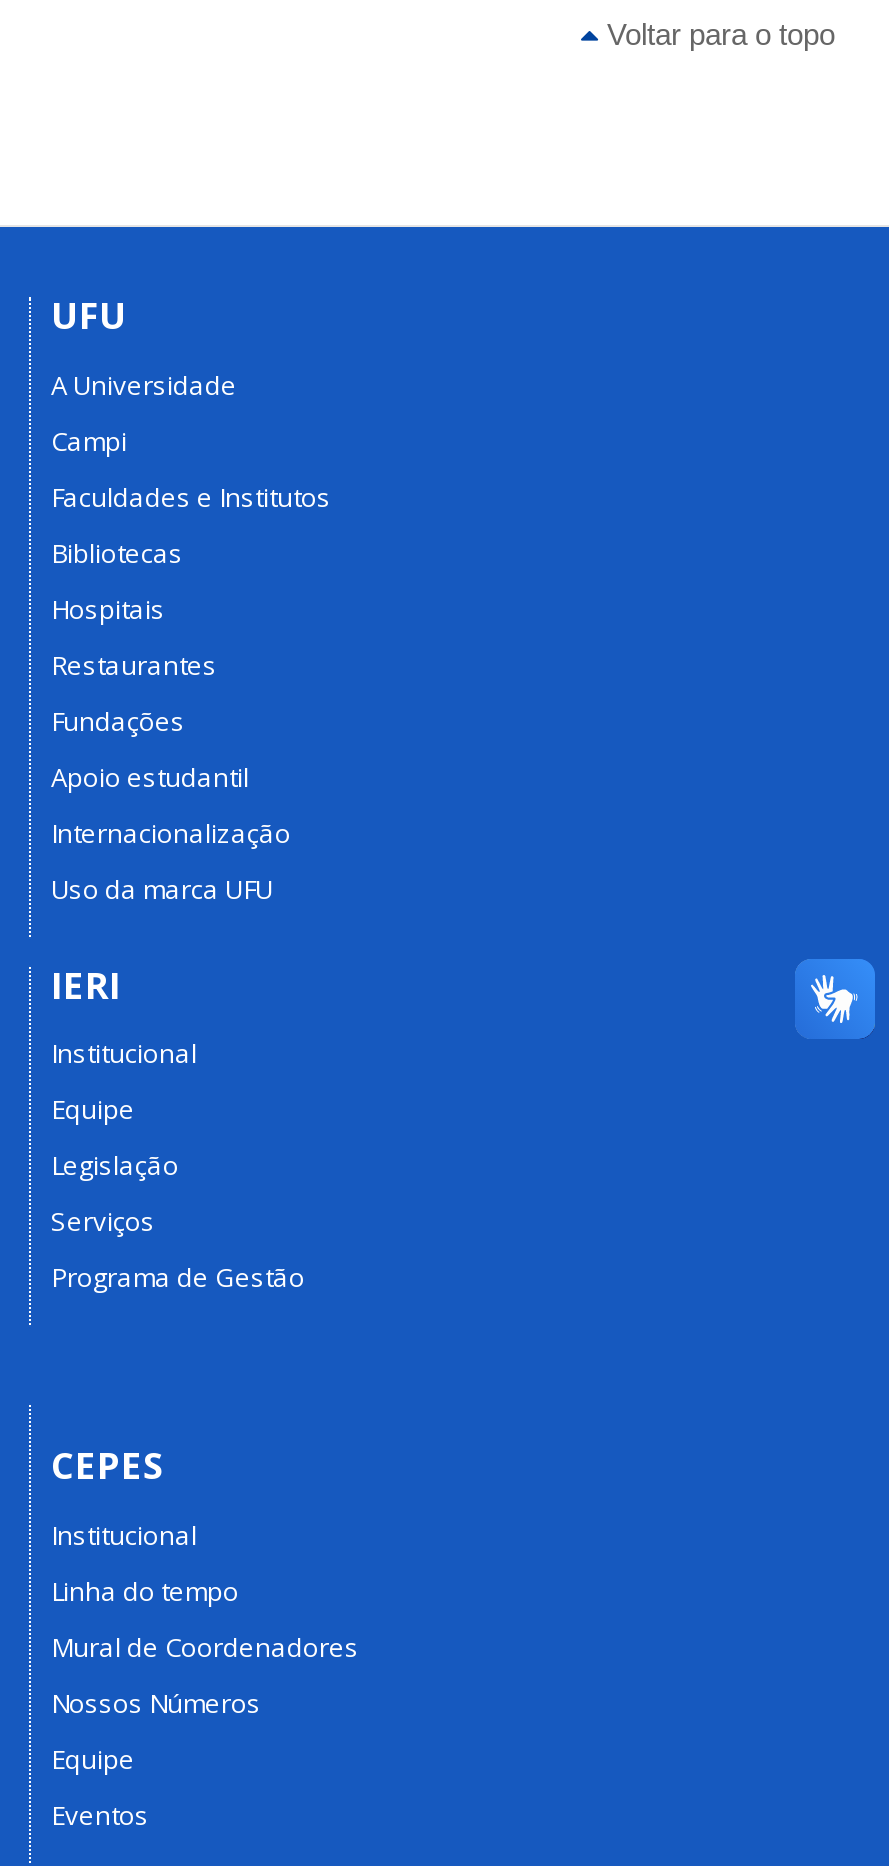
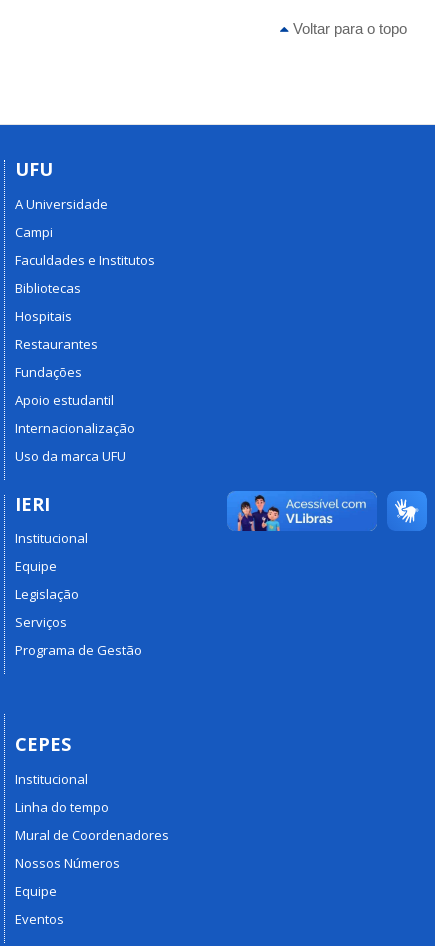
+ [image]
